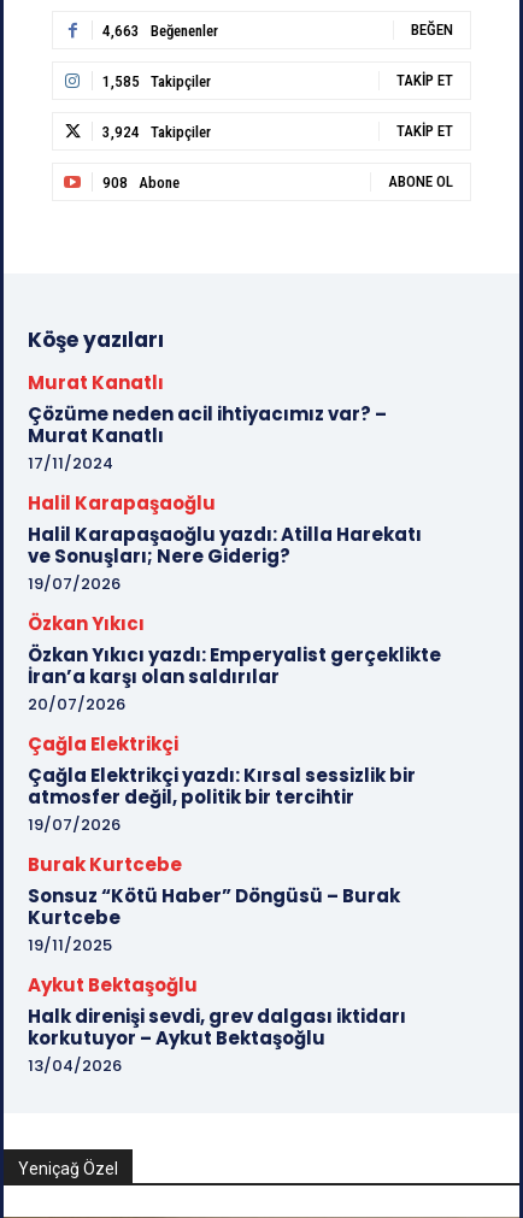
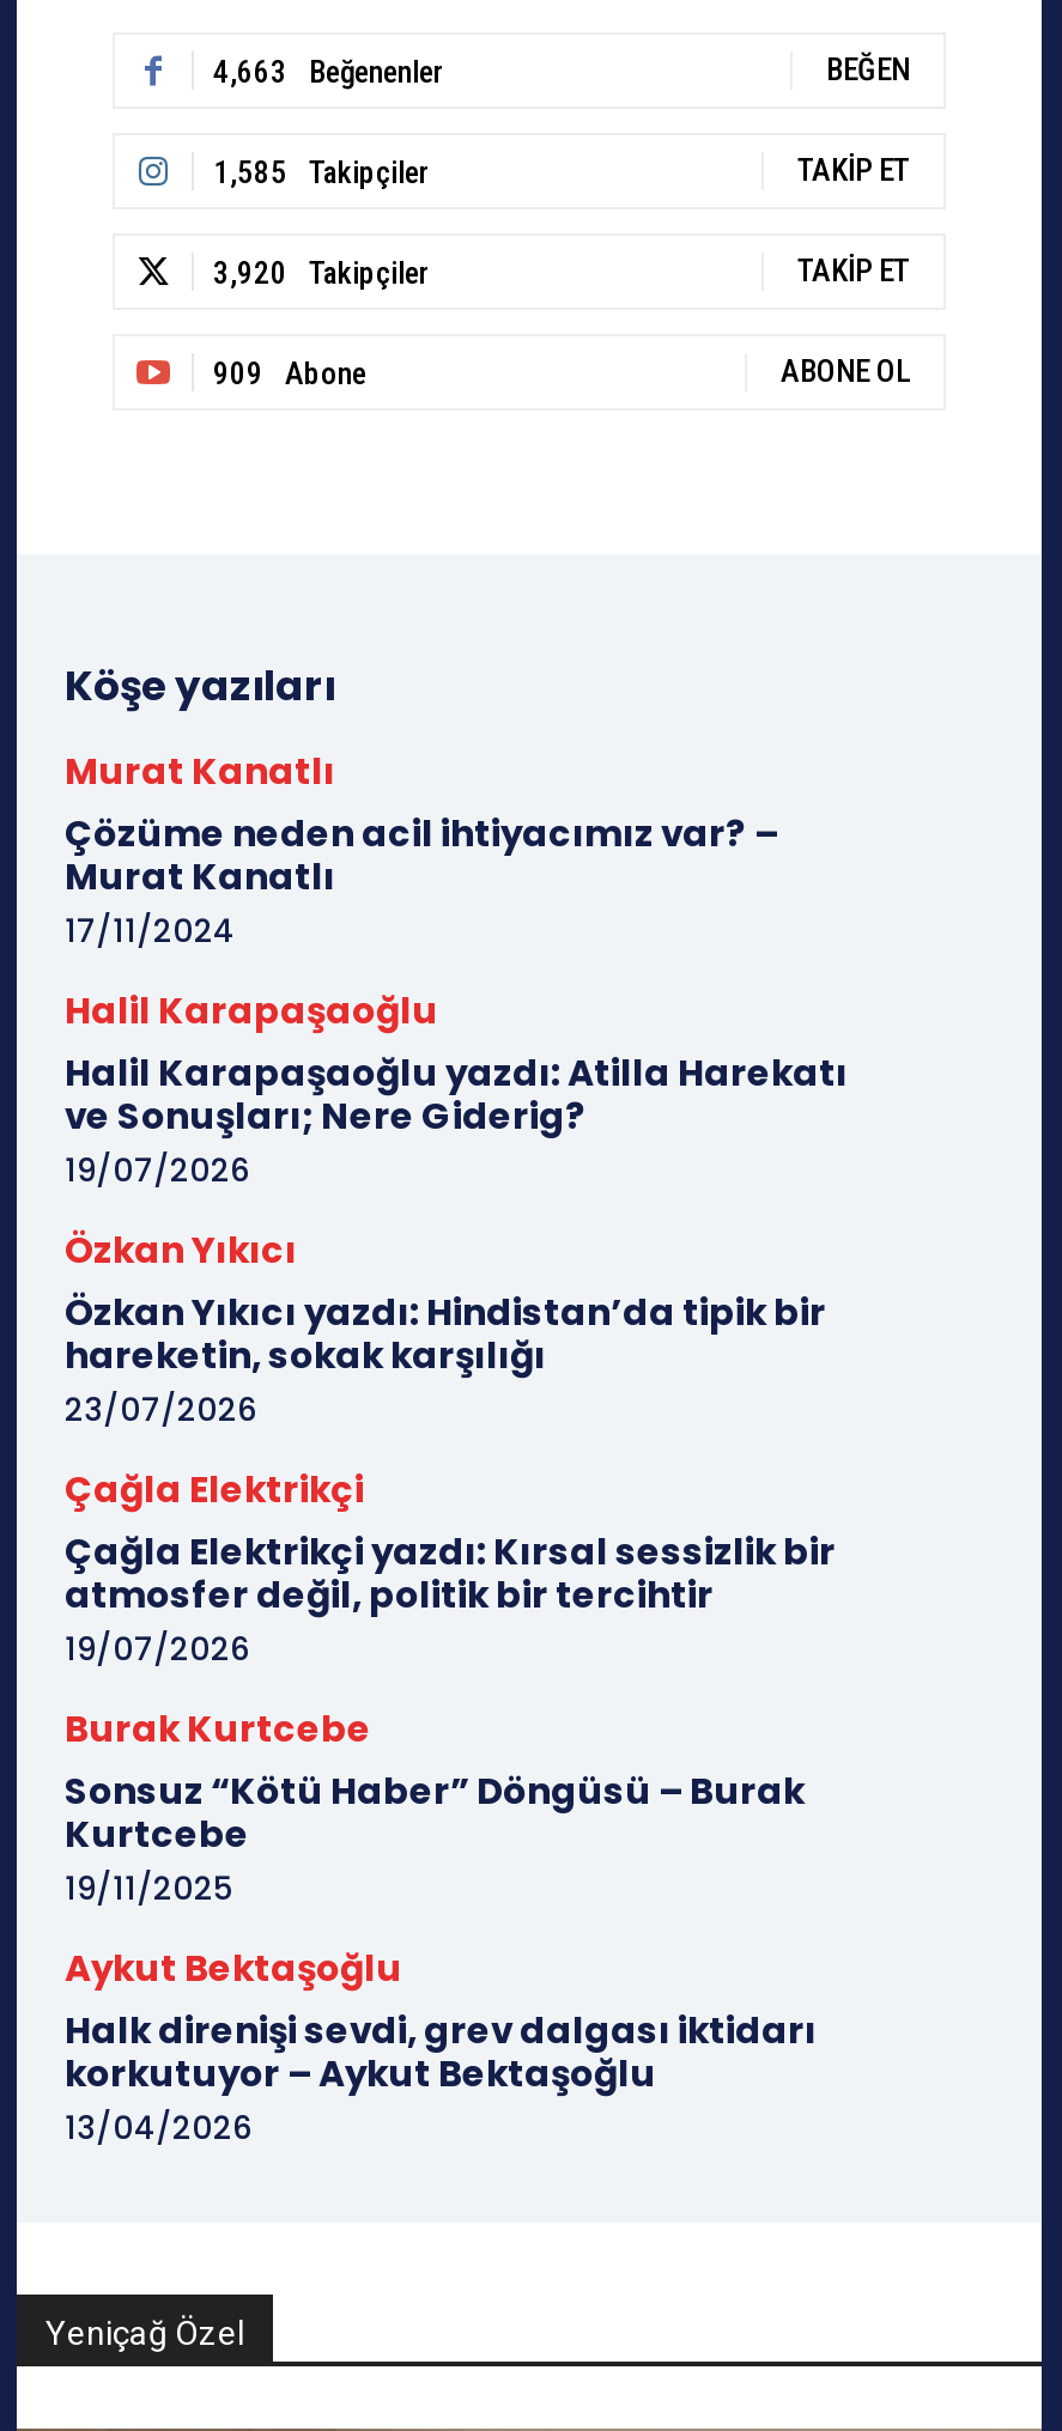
- 3,924 Takipçiler
+ 3,920 Takipçiler

- 908 Abone
+ 909 Abone

- Özkan Yıkıcı yazdı: Emperyalist gerçeklikte
- İran’a karşı olan saldırılar
- 20/07/2026
+ Özkan Yıkıcı yazdı: Hindistan’da tipik bir
+ hareketin, sokak karşılığı
+ 23/07/2026
